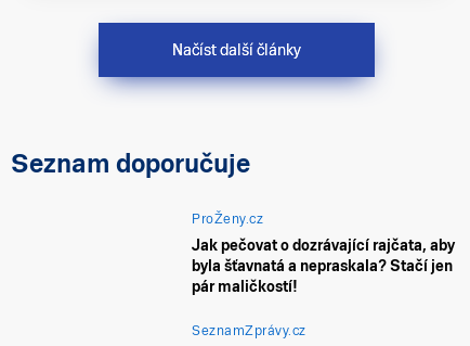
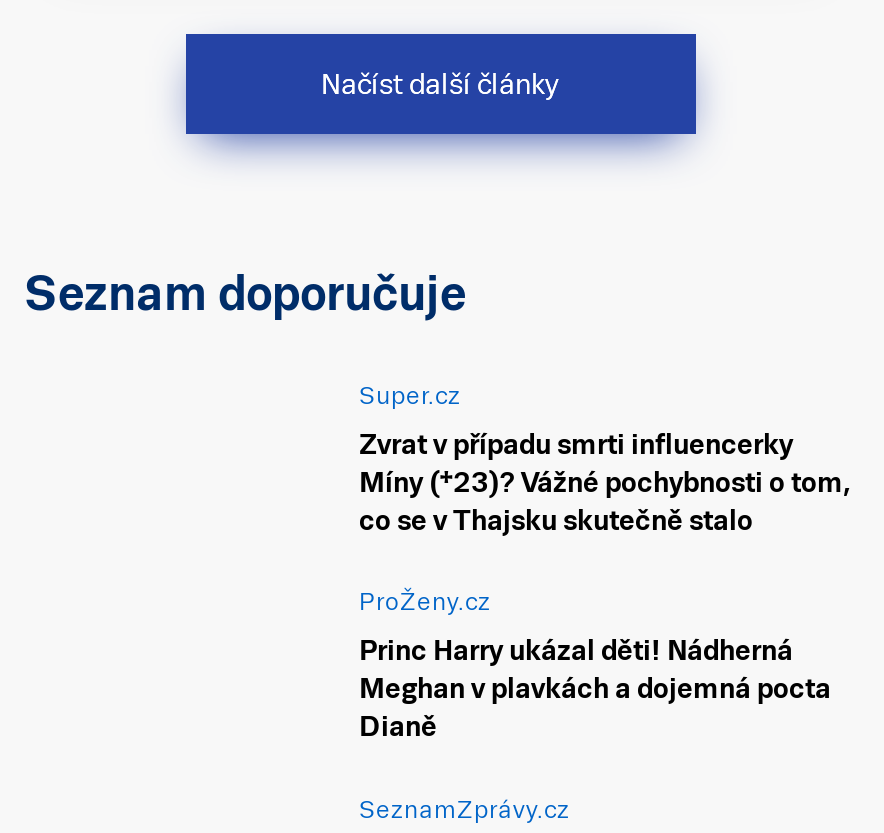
+ Super.cz
+ Zvrat v případu smrti influencerky
+ Míny (†23)? Vážné pochybnosti o tom,
+ co se v Thajsku skutečně stalo

- Jak pečovat o dozrávající rajčata, aby
- byla šťavnatá a nepraskala? Stačí jen
- pár maličkostí!
+ Princ Harry ukázal děti! Nádherná
+ Meghan v plavkách a dojemná pocta
+ Dianě
